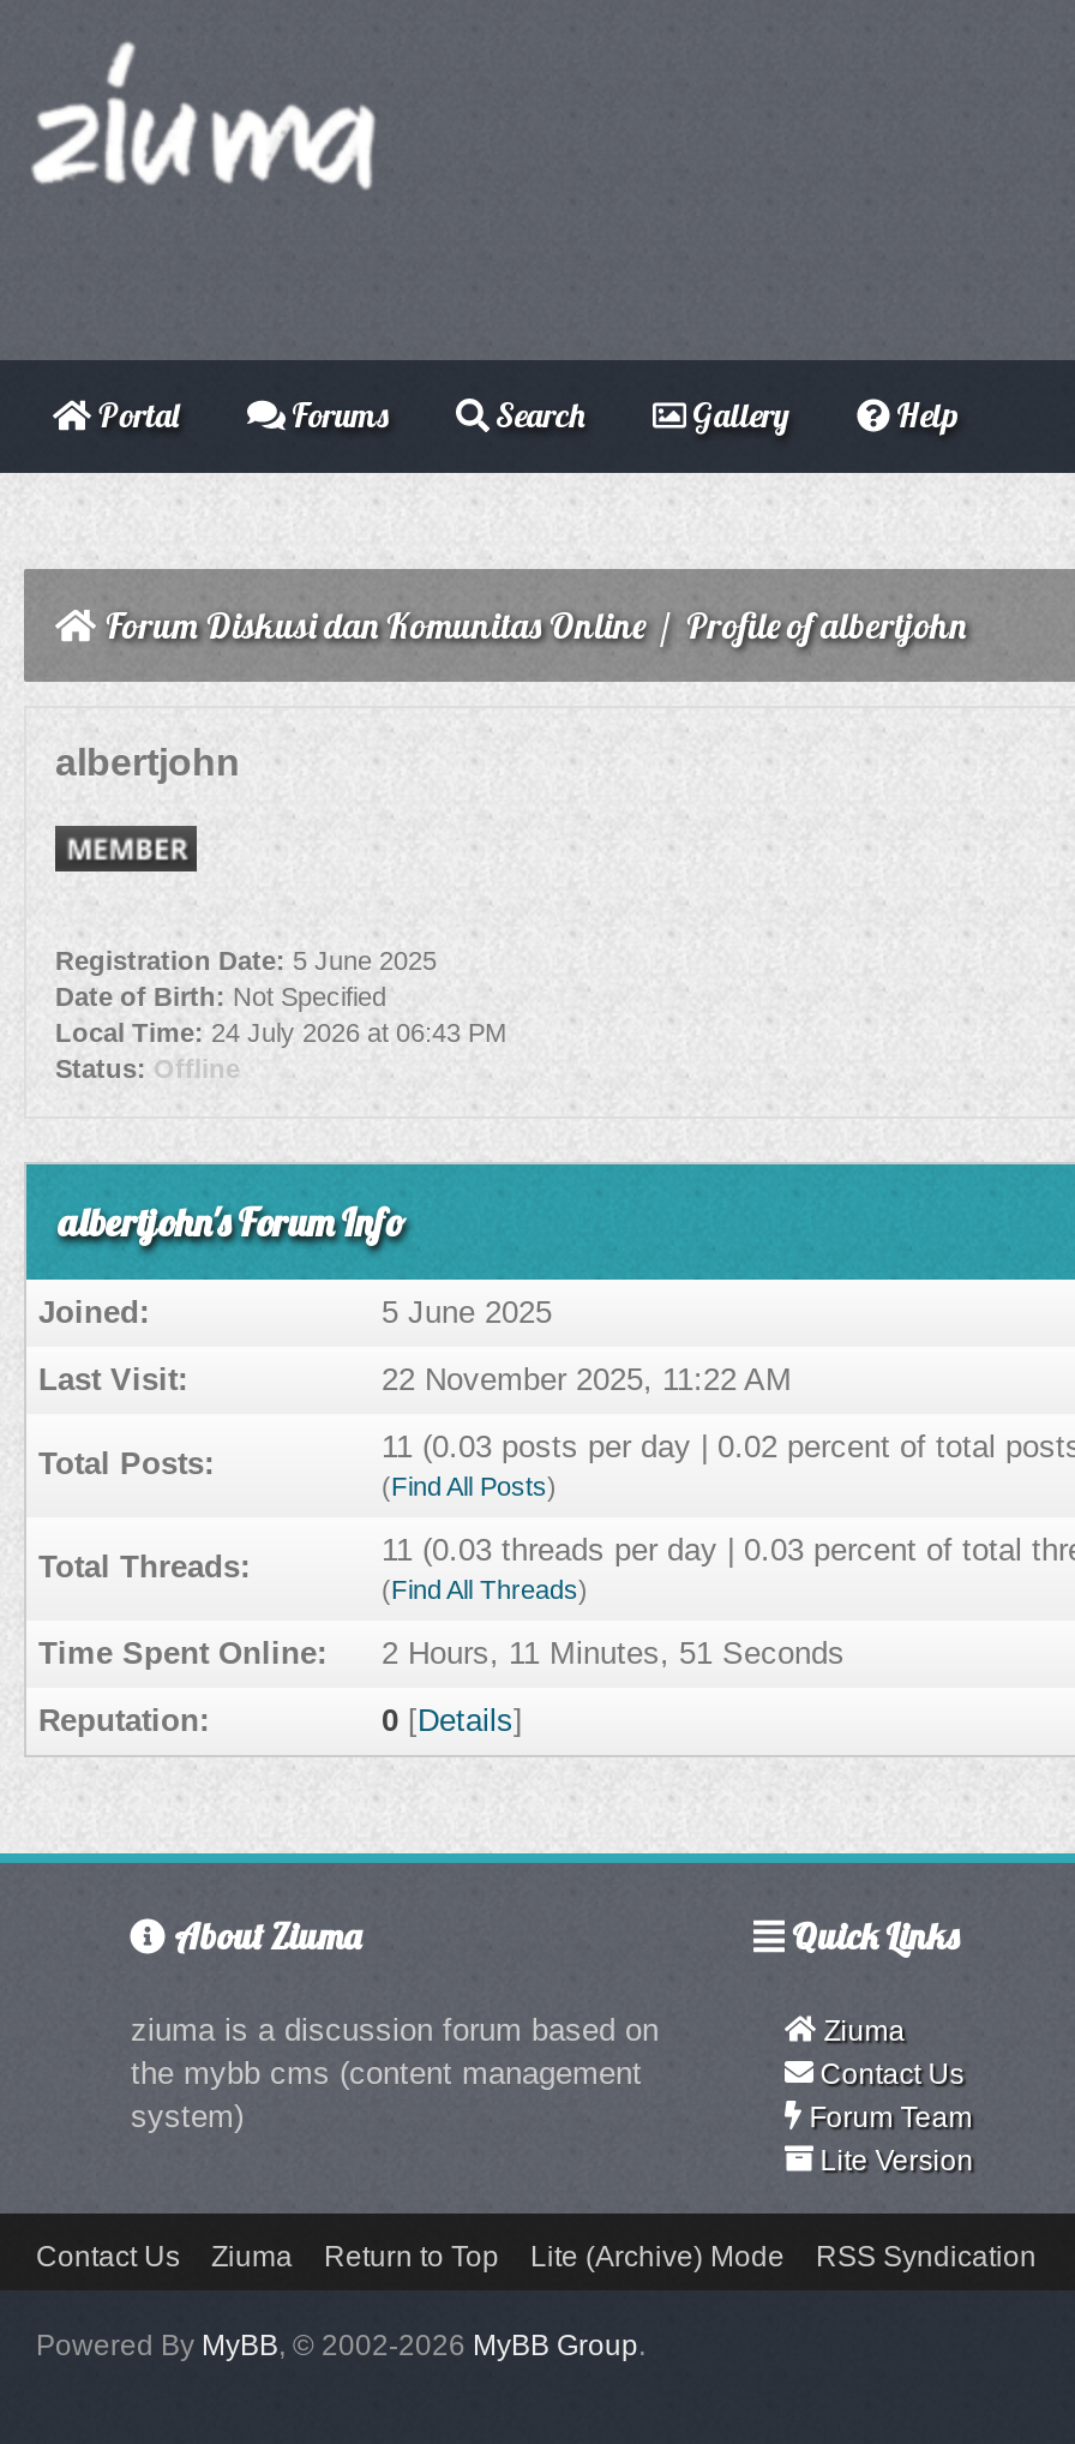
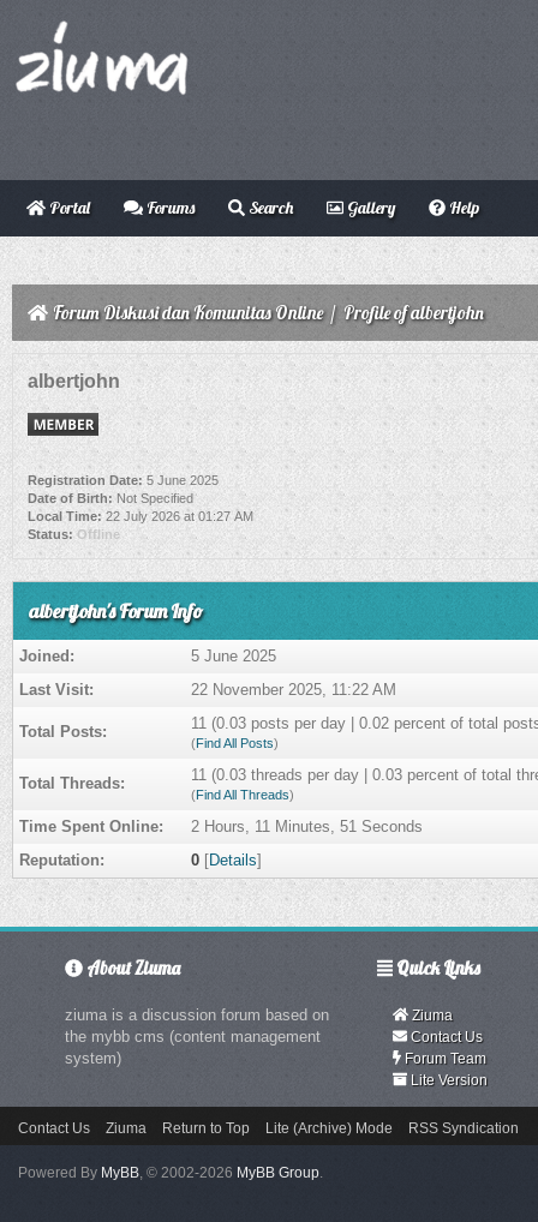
- Local Time: 24 July 2026 at 06:43 PM
+ Local Time: 22 July 2026 at 01:27 AM
